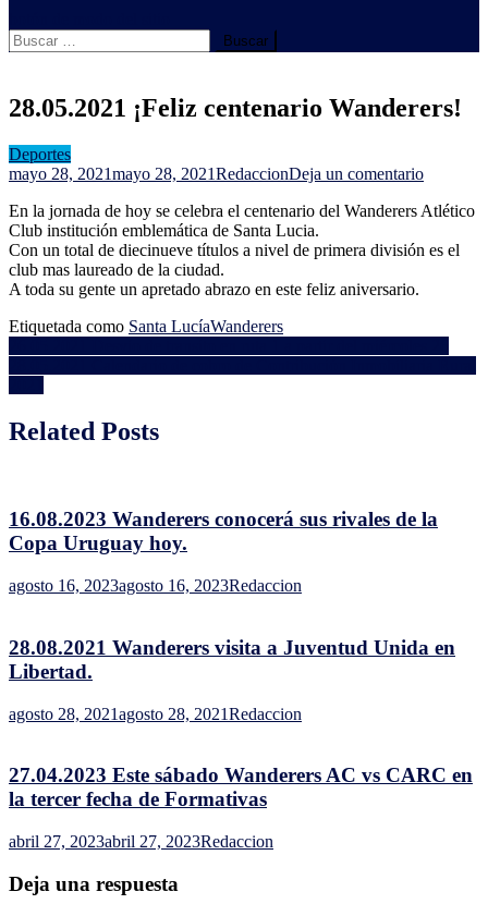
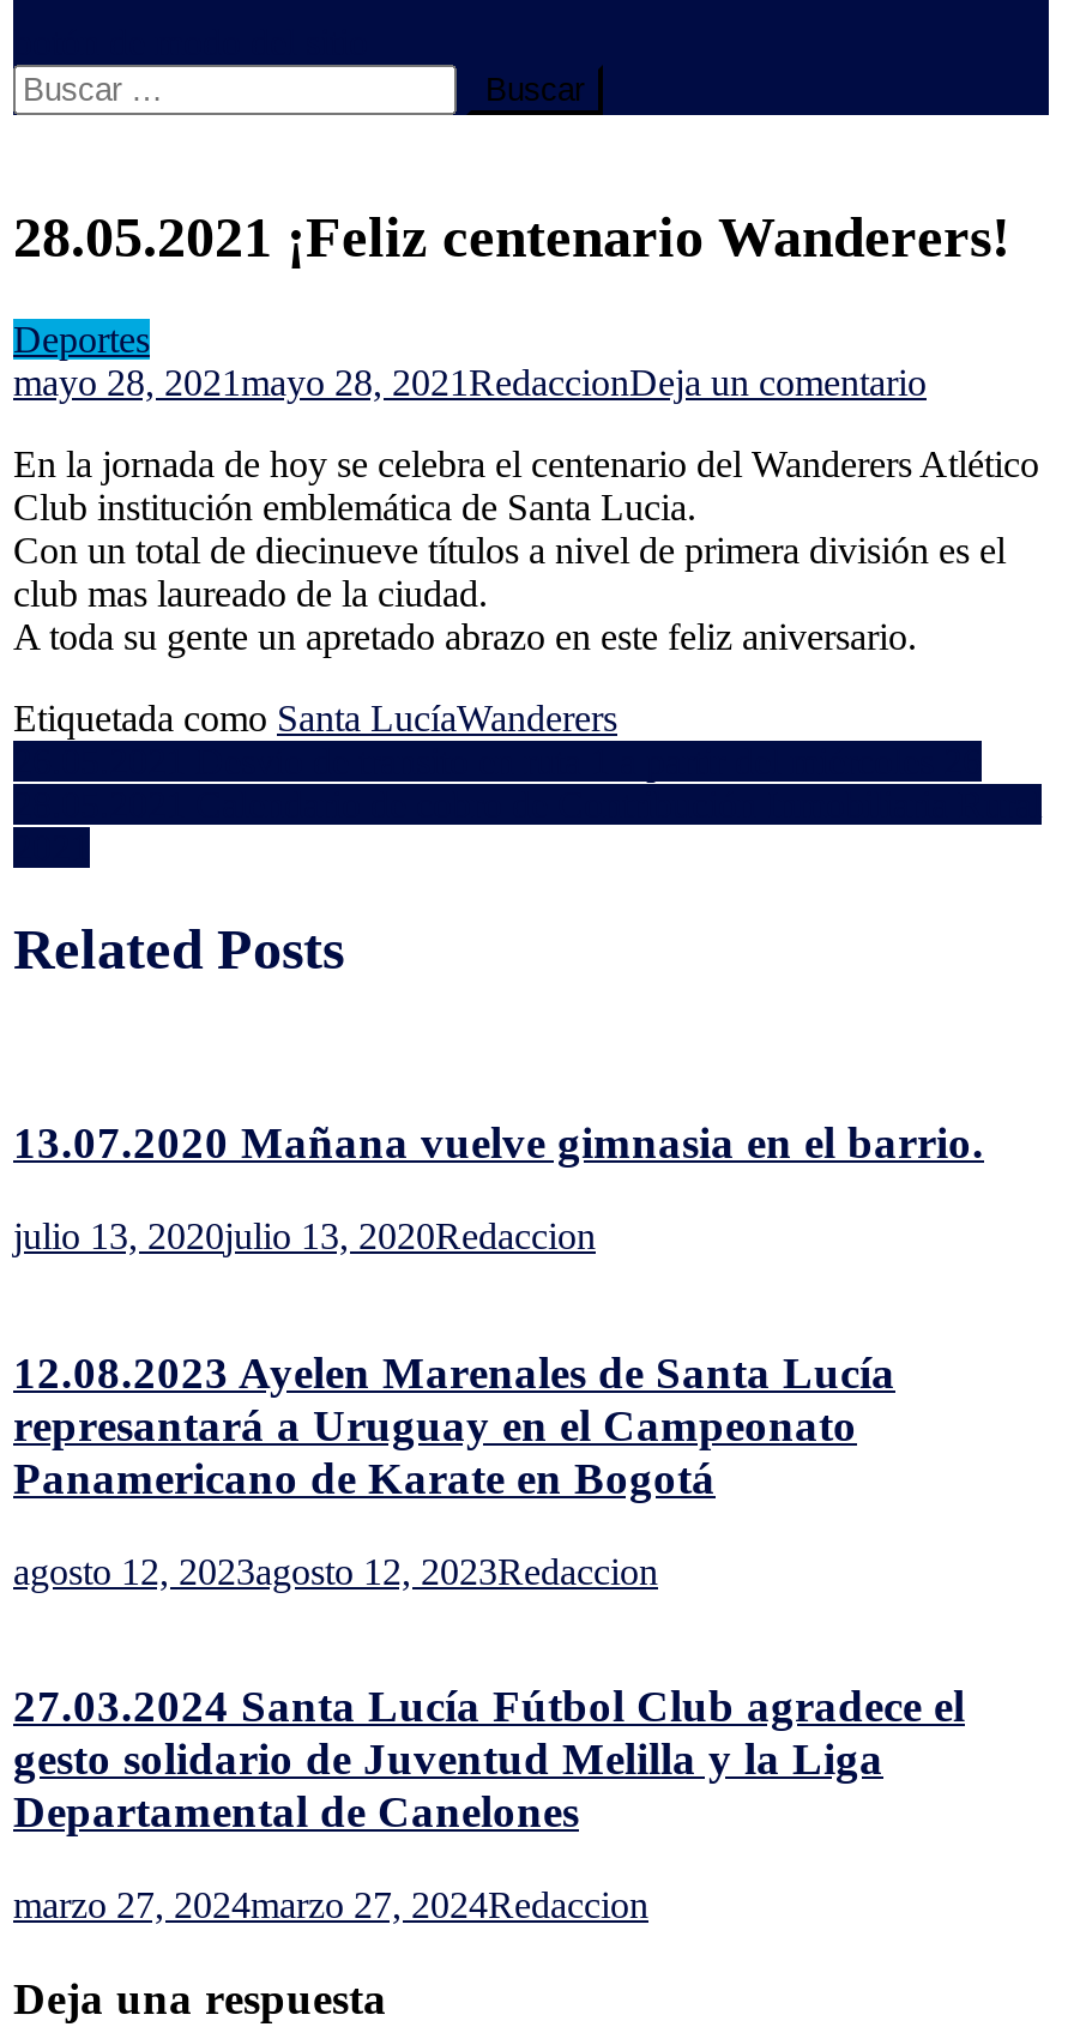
- 16.08.2023 Wanderers conocerá sus rivales de la
- Copa Uruguay hoy.
+ 13.07.2020 Mañana vuelve gimnasia en el barrio.

- agosto 16, 2023agosto 16, 2023Redaccion
+ julio 13, 2020julio 13, 2020Redaccion

- 28.08.2021 Wanderers visita a Juventud Unida en
- Libertad.
+ 12.08.2023 Ayelen Marenales de Santa Lucía
+ represantará a Uruguay en el Campeonato
+ Panamericano de Karate en Bogotá

- agosto 28, 2021agosto 28, 2021Redaccion
+ agosto 12, 2023agosto 12, 2023Redaccion

- 27.04.2023 Este sábado Wanderers AC vs CARC en
- la tercer fecha de Formativas
+ 27.03.2024 Santa Lucía Fútbol Club agradece el
+ gesto solidario de Juventud Melilla y la Liga
+ Departamental de Canelones

- abril 27, 2023abril 27, 2023Redaccion
+ marzo 27, 2024marzo 27, 2024Redaccion
